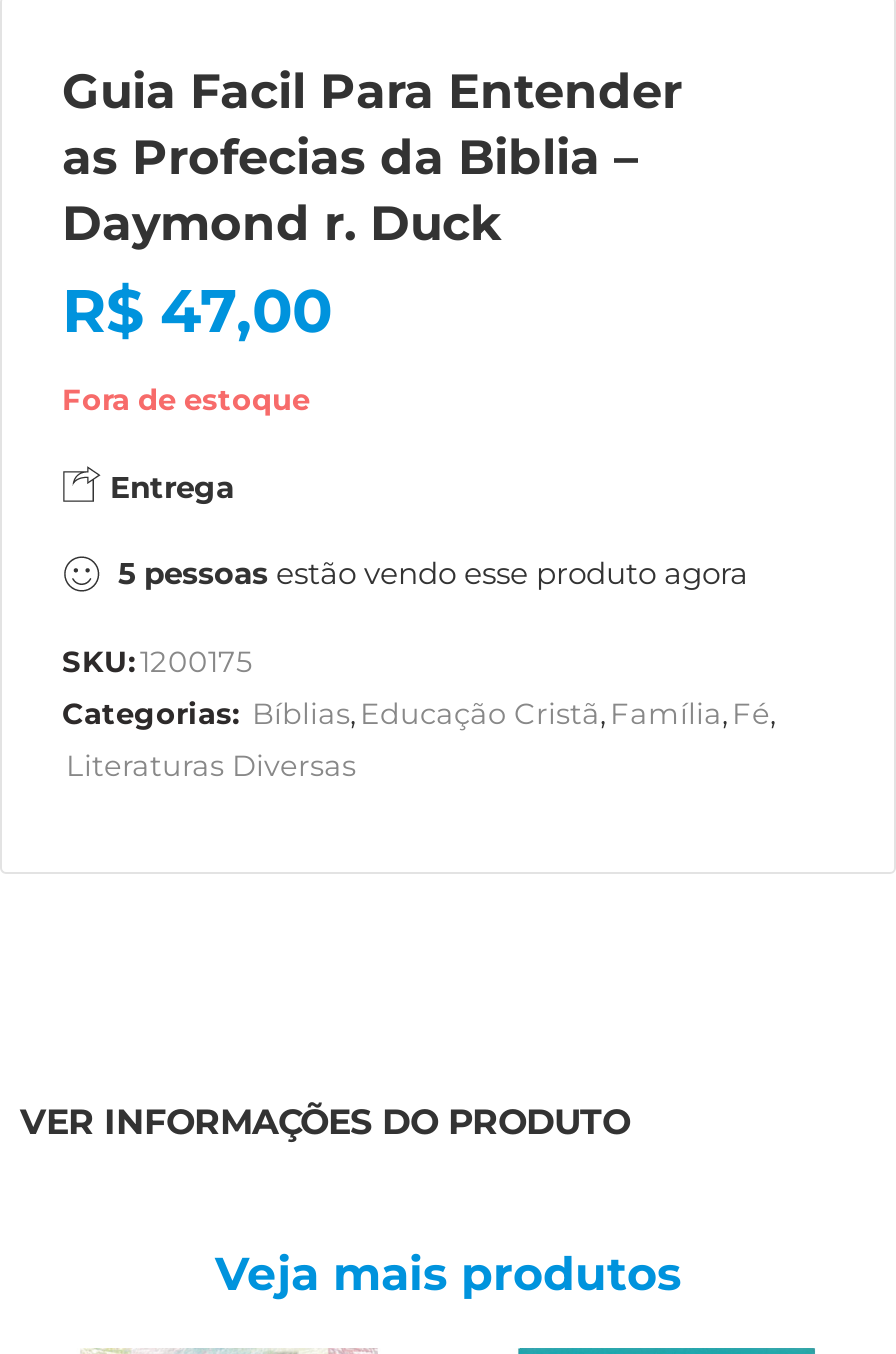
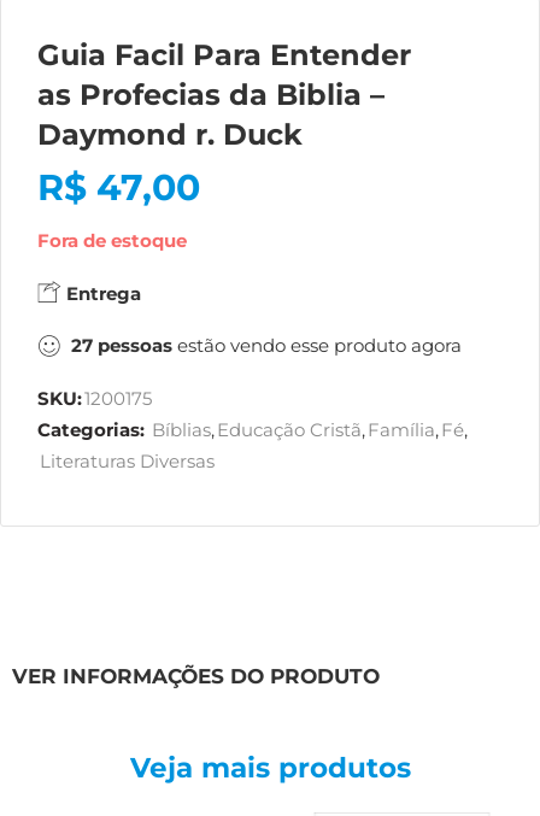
- 5 pessoas estão vendo esse produto agora
+ 27 pessoas estão vendo esse produto agora
